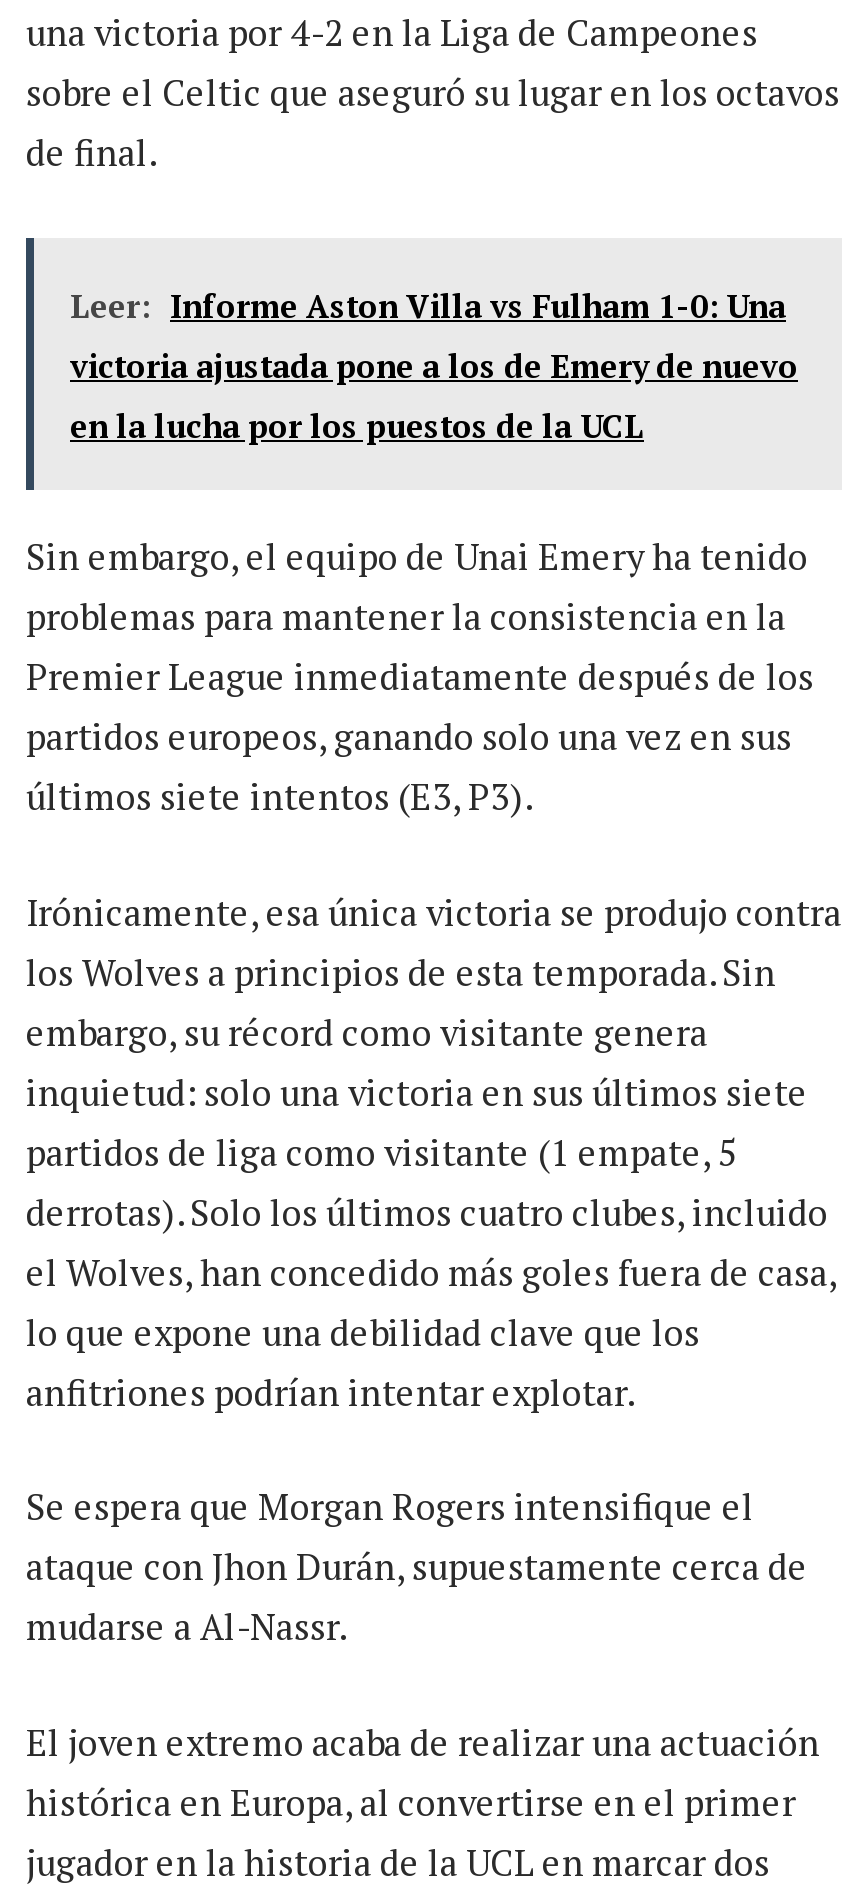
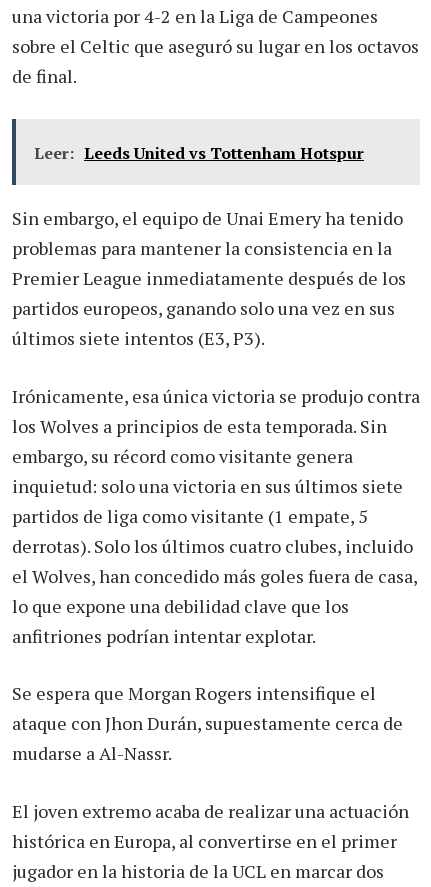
- Leer: Informe Aston Villa vs Fulham 1-0: Una
- victoria ajustada pone a los de Emery de nuevo
- en la lucha por los puestos de la UCL
+ Leer: Leeds United vs Tottenham Hotspur
